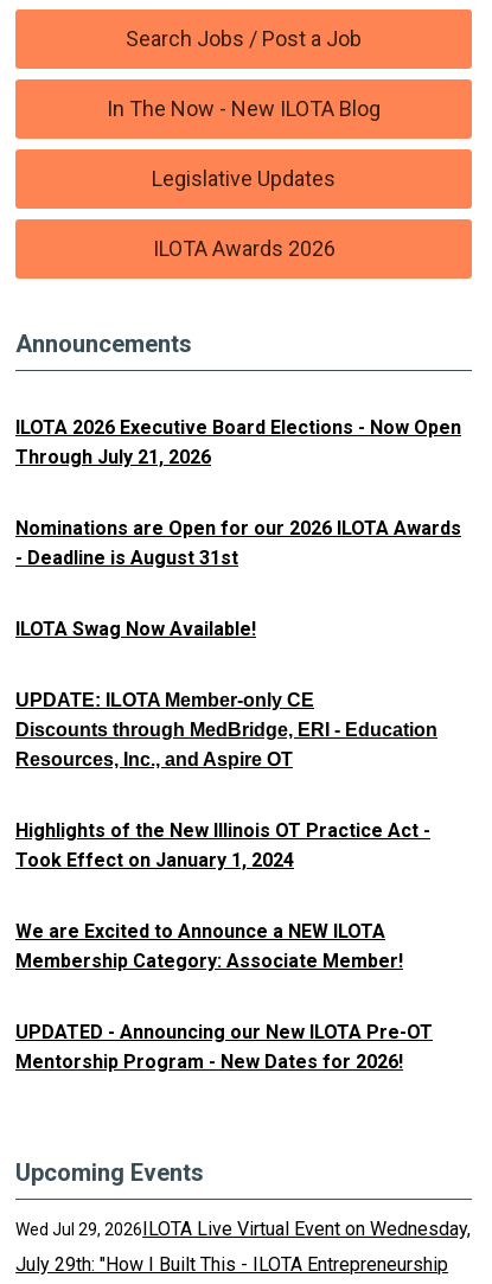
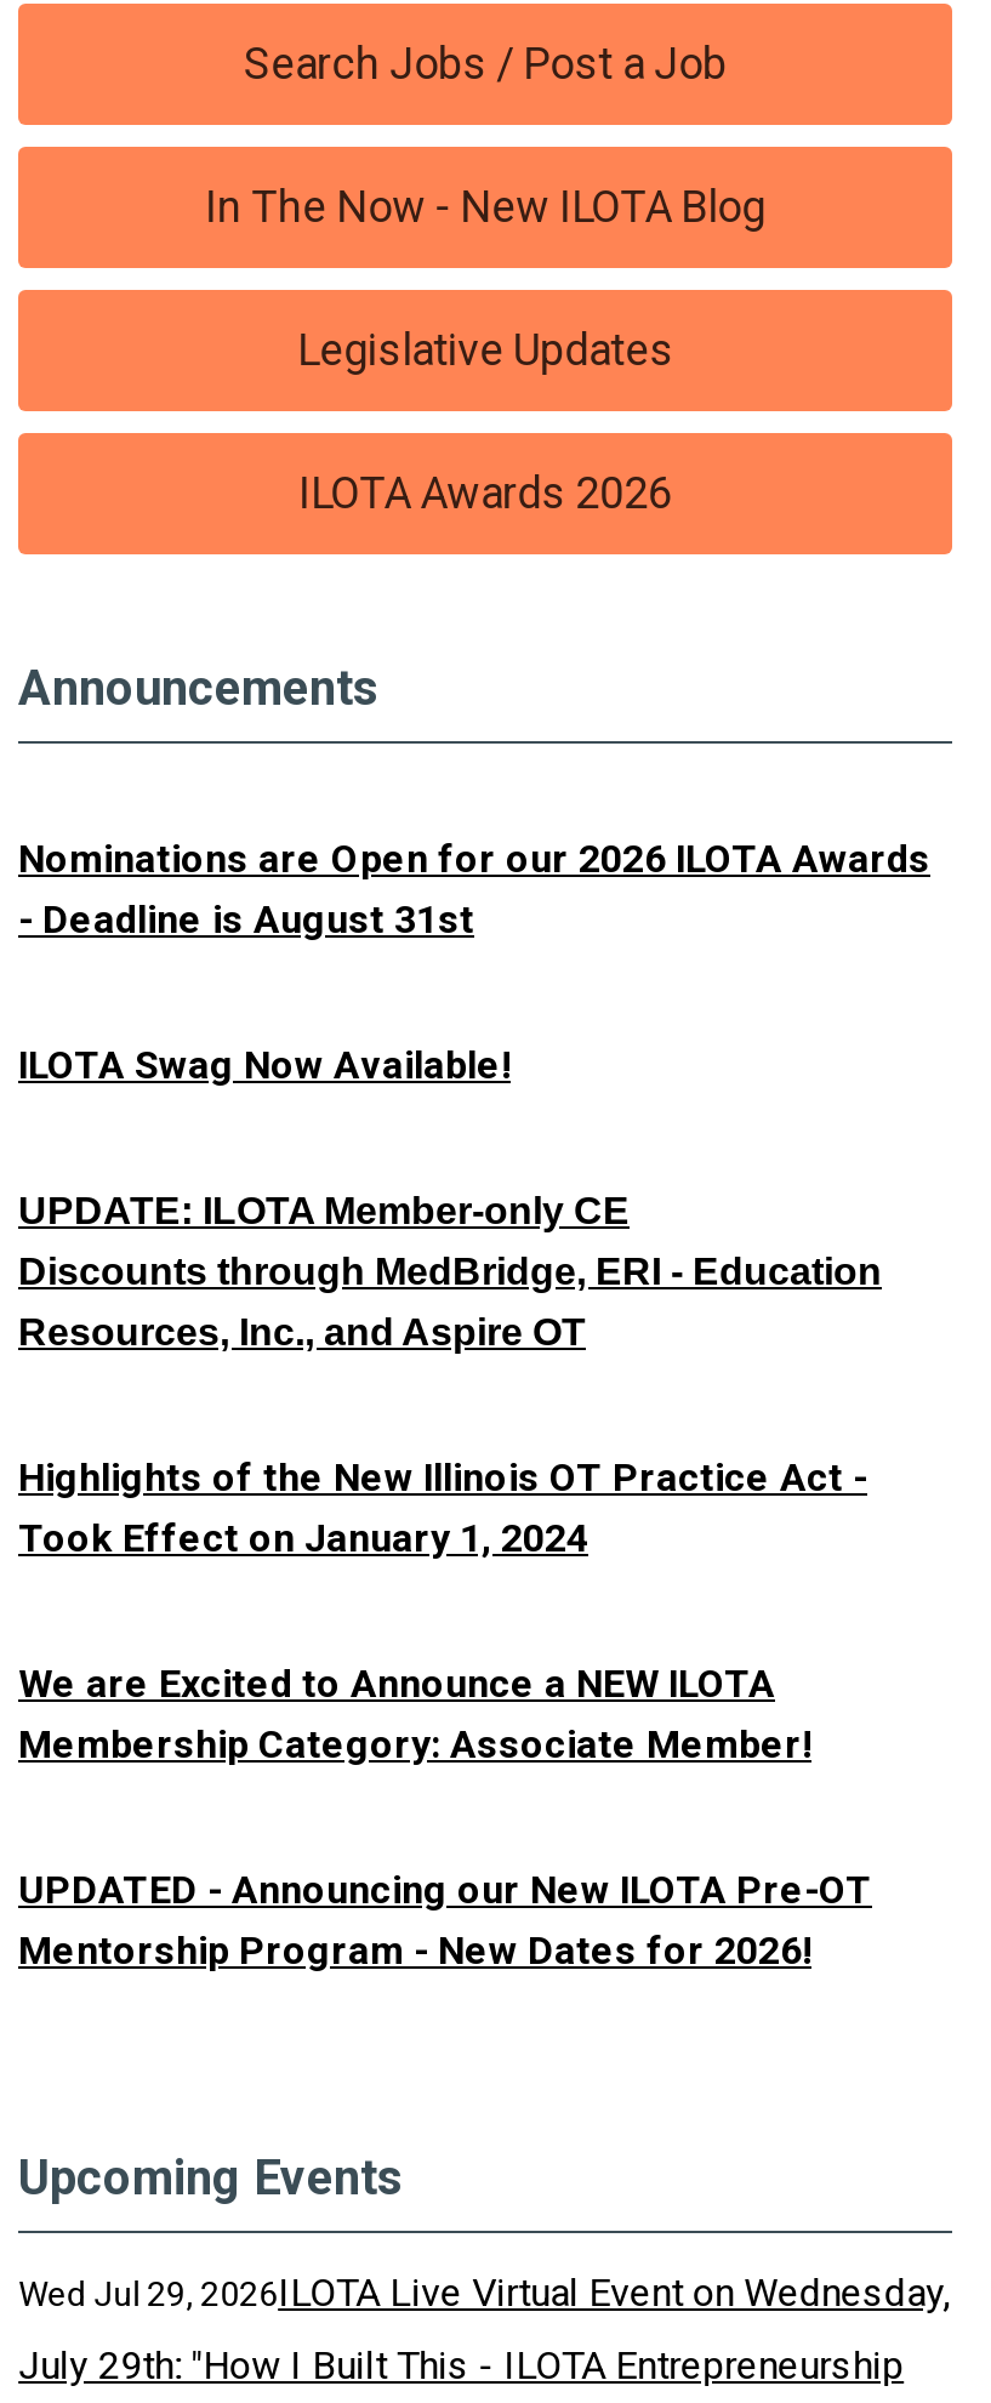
- ILOTA 2026 Executive Board Elections - Now Open
- Through July 21, 2026
